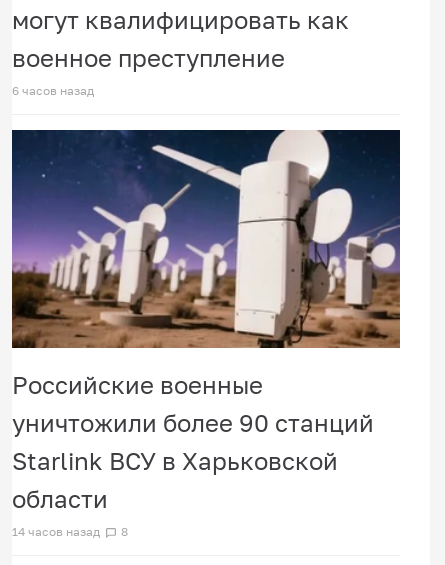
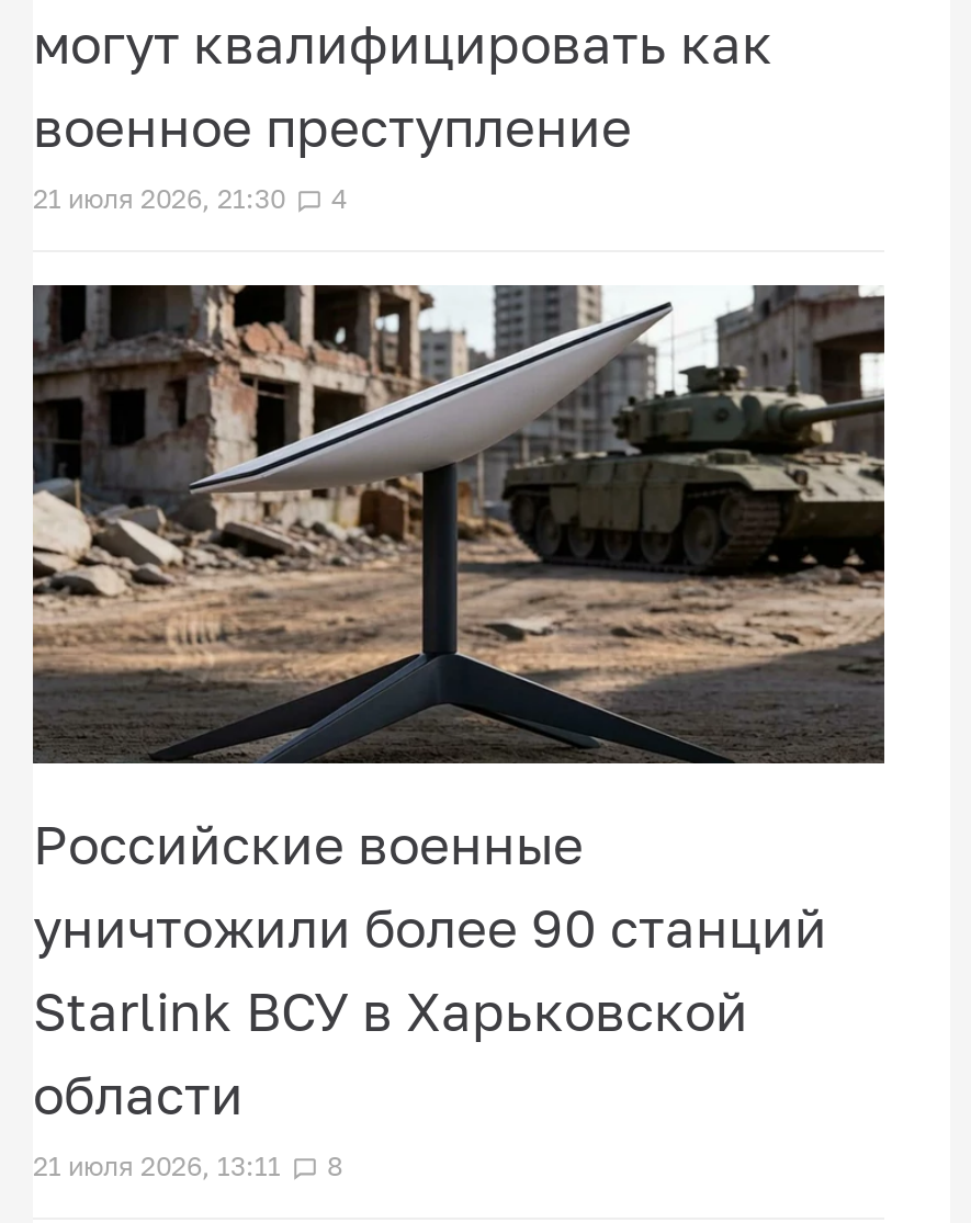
- 6 часов назад
+ 21 июля 2026, 21:30
+ 4

- [image]
+ [image]

- 14 часов назад 8
+ 21 июля 2026, 13:11 8
